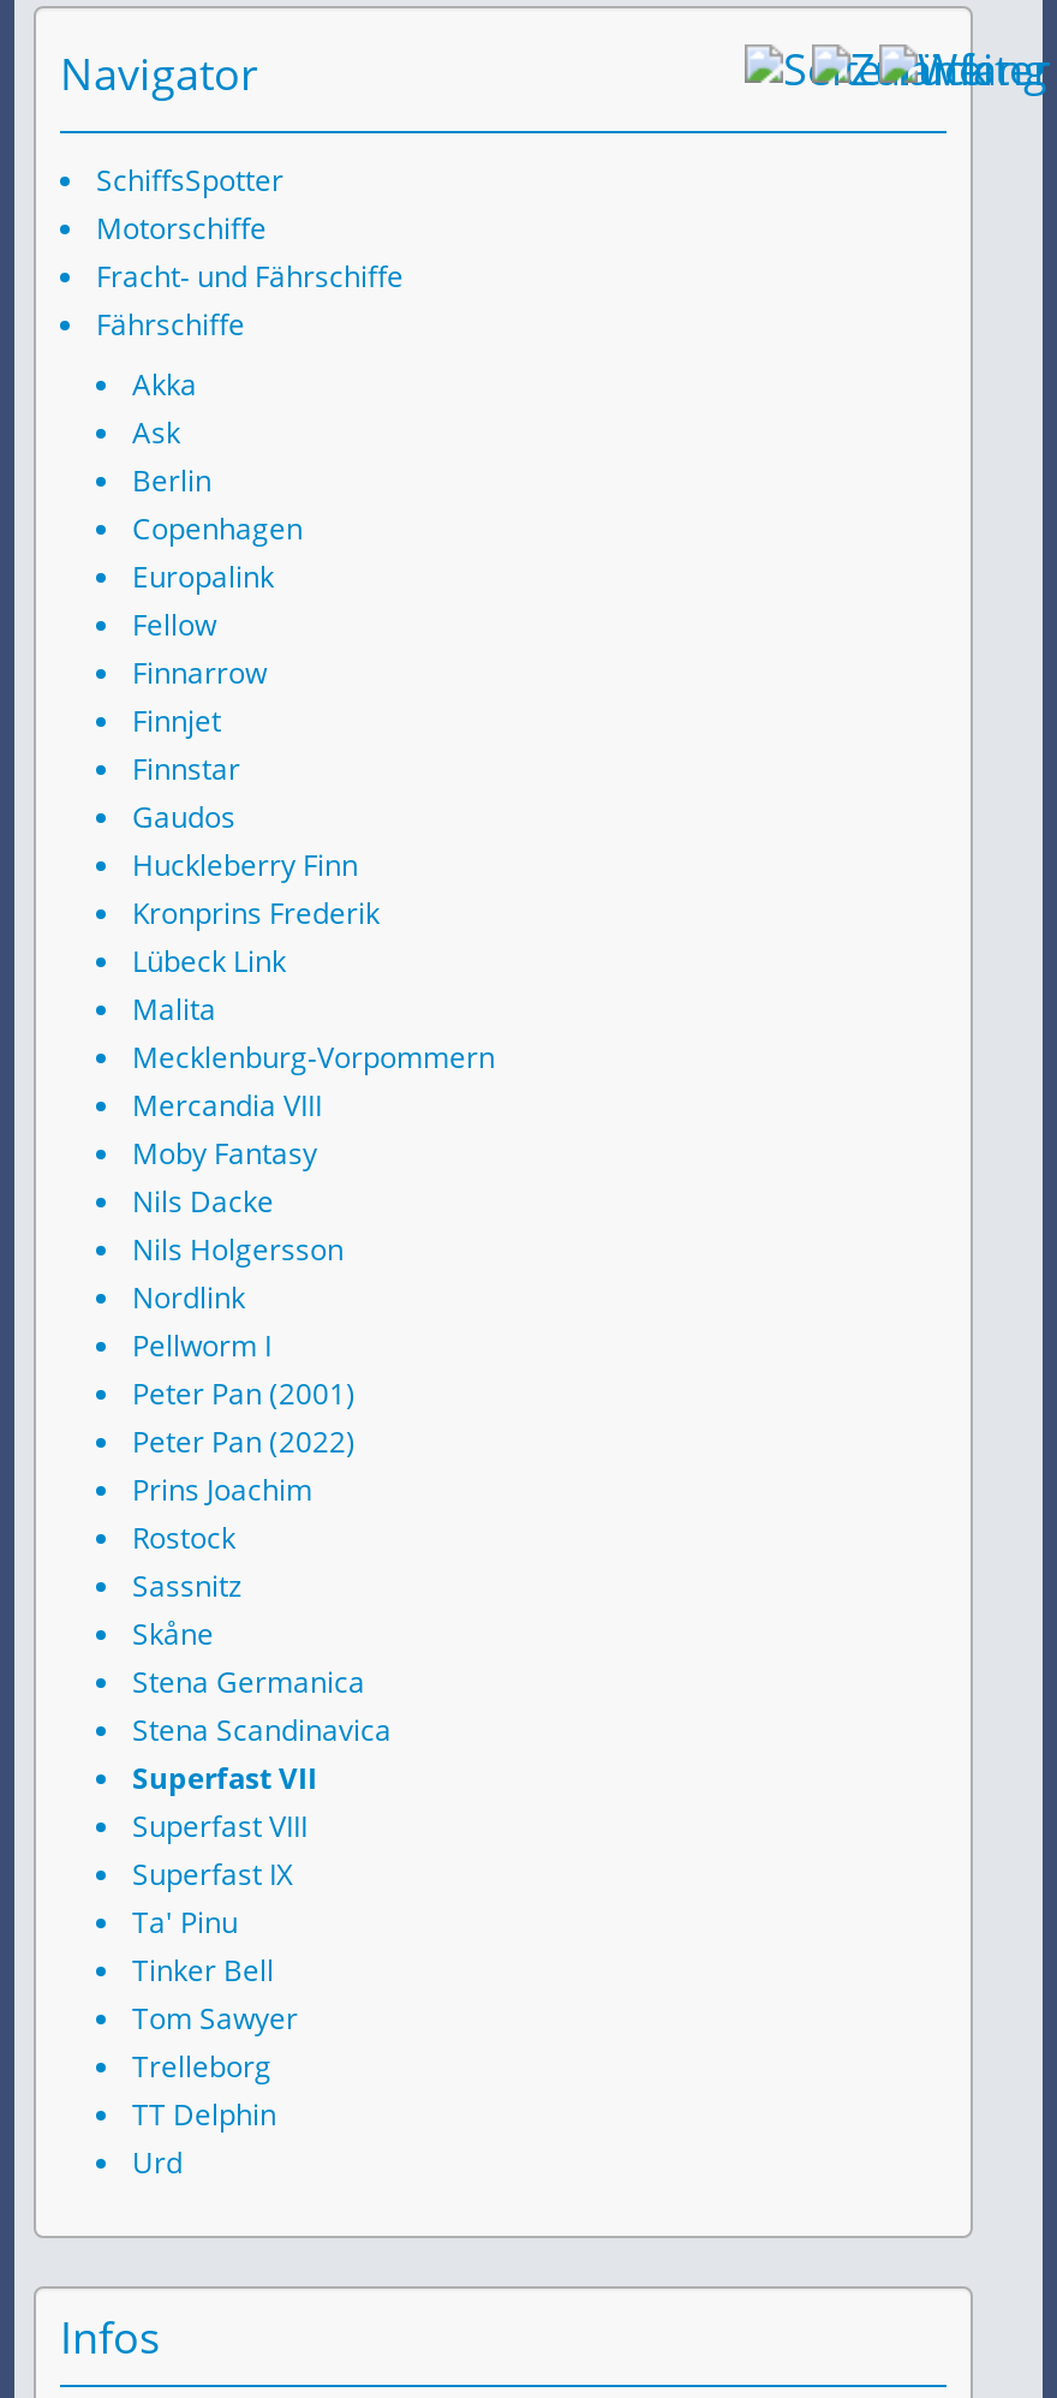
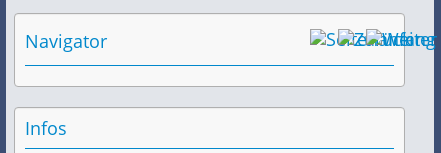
- SchiffsSpotter
- Motorschiffe
- Fracht- und Fährschiffe
- Fährschiffe
- Akka
- Ask
- Berlin
- Copenhagen
- Europalink
- Fellow
- Finnarrow
- Finnjet
- Finnstar
- Gaudos
- Huckleberry Finn
- Kronprins Frederik
- Lübeck Link
- Malita
- Mecklenburg-Vorpommern
- Mercandia VIII
- Moby Fantasy
- Nils Dacke
- Nils Holgersson
- Nordlink
- Pellworm I
- Peter Pan (2001)
- Peter Pan (2022)
- Prins Joachim
- Rostock
- Sassnitz
- Skåne
- Stena Germanica
- Stena Scandinavica
- Superfast VII
- Superfast VIII
- Superfast IX
- Ta' Pinu
- Tinker Bell
- Tom Sawyer
- Trelleborg
- TT Delphin
- Urd
